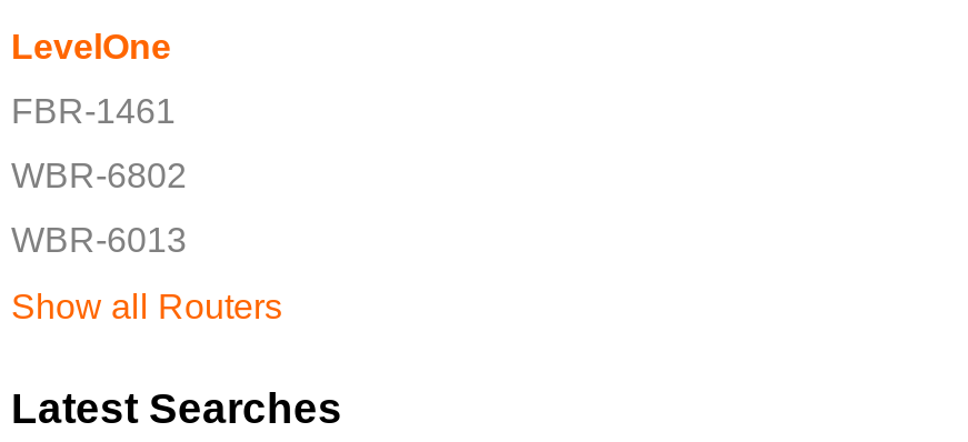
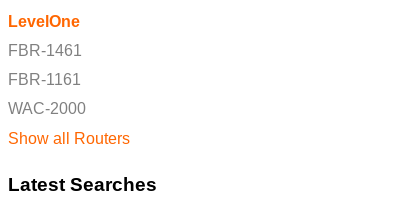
- WBR-6802
+ FBR-1161

- WBR-6013
+ WAC-2000
